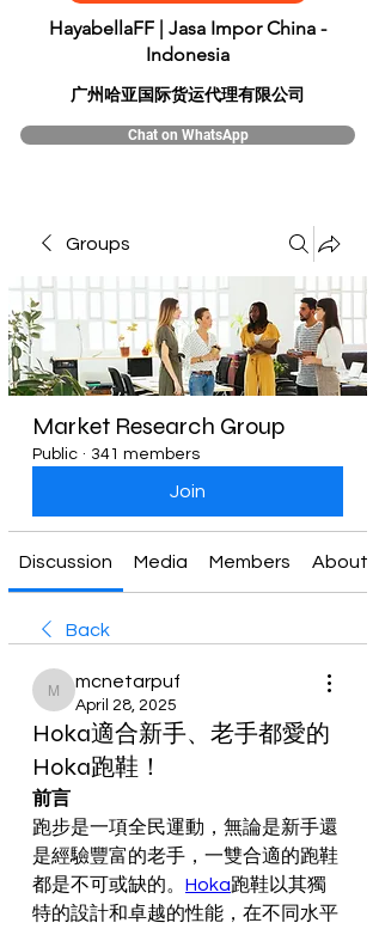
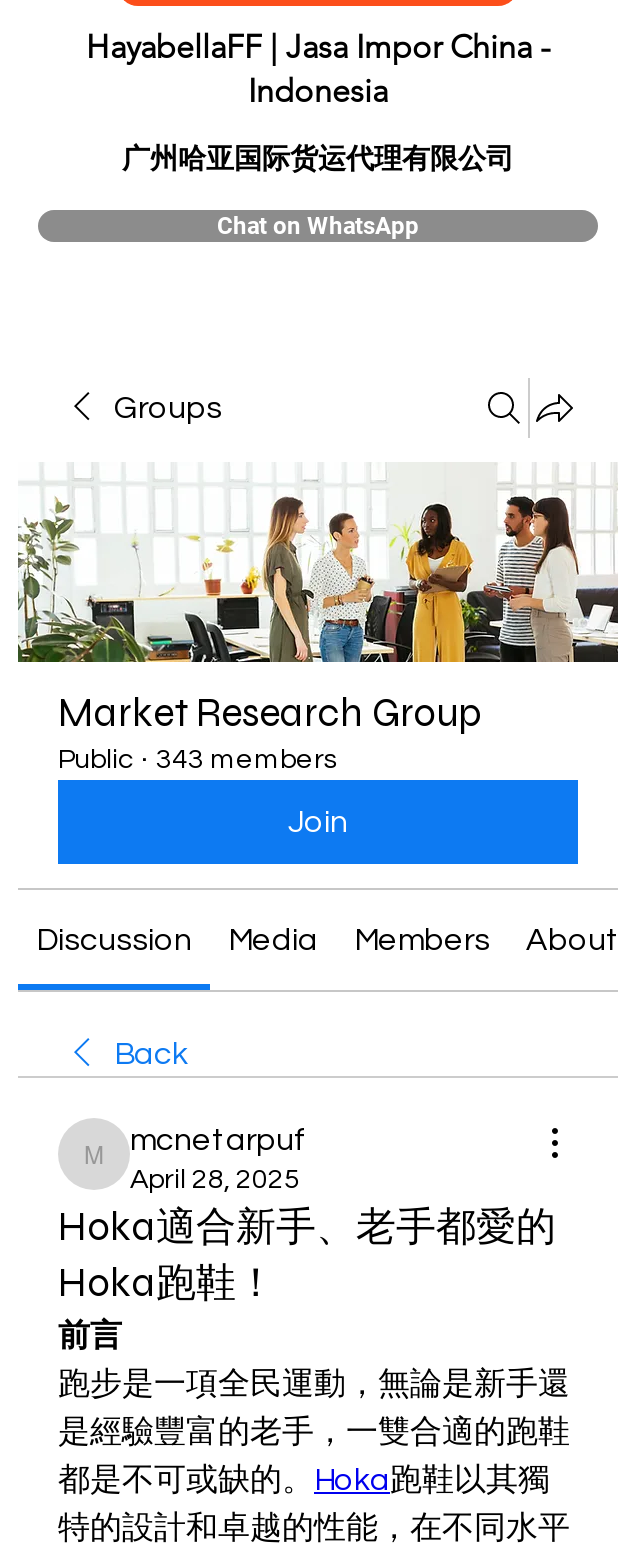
- Public · 341 members
+ Public · 343 members
